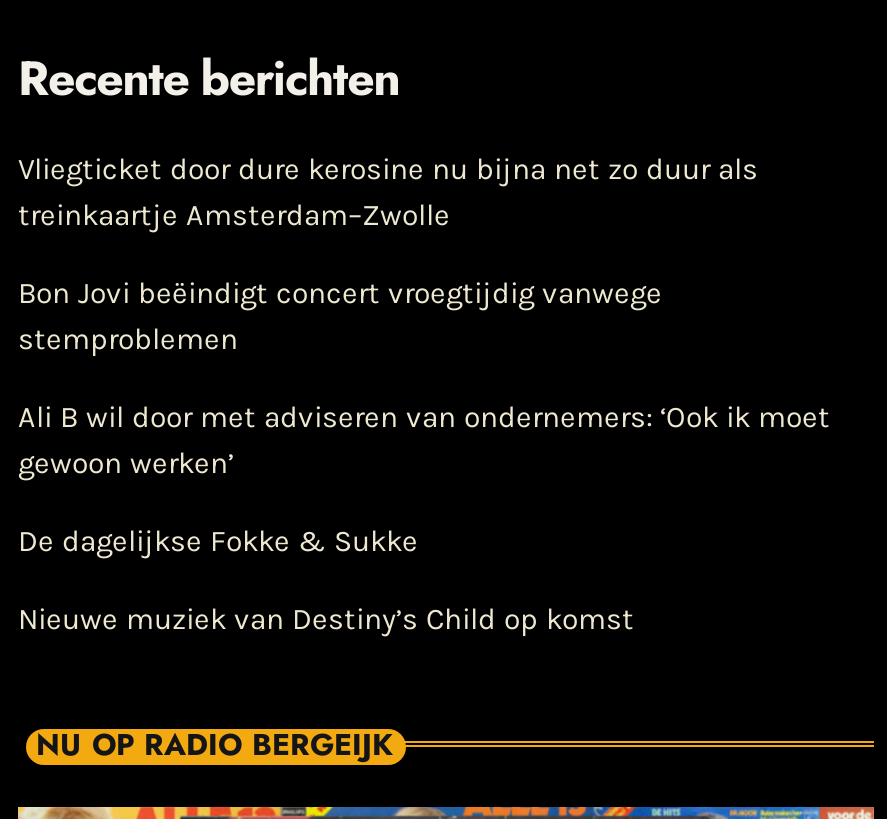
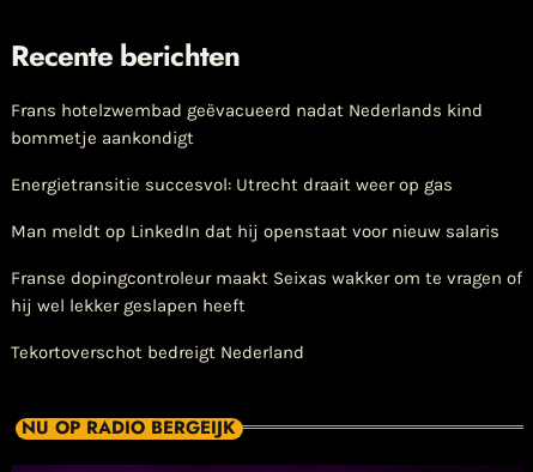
- Vliegticket door dure kerosine nu bijna net zo duur als
- treinkaartje Amsterdam–Zwolle
+ Frans hotelzwembad geëvacueerd nadat Nederlands kind
+ bommetje aankondigt

- Bon Jovi beëindigt concert vroegtijdig vanwege
- stemproblemen
+ Energietransitie succesvol: Utrecht draait weer op gas

- Ali B wil door met adviseren van ondernemers: ‘Ook ik moet
- gewoon werken’
+ Man meldt op LinkedIn dat hij openstaat voor nieuw salaris

- De dagelijkse Fokke & Sukke
+ Franse dopingcontroleur maakt Seixas wakker om te vragen of
+ hij wel lekker geslapen heeft

- Nieuwe muziek van Destiny’s Child op komst
+ Tekortoverschot bedreigt Nederland
